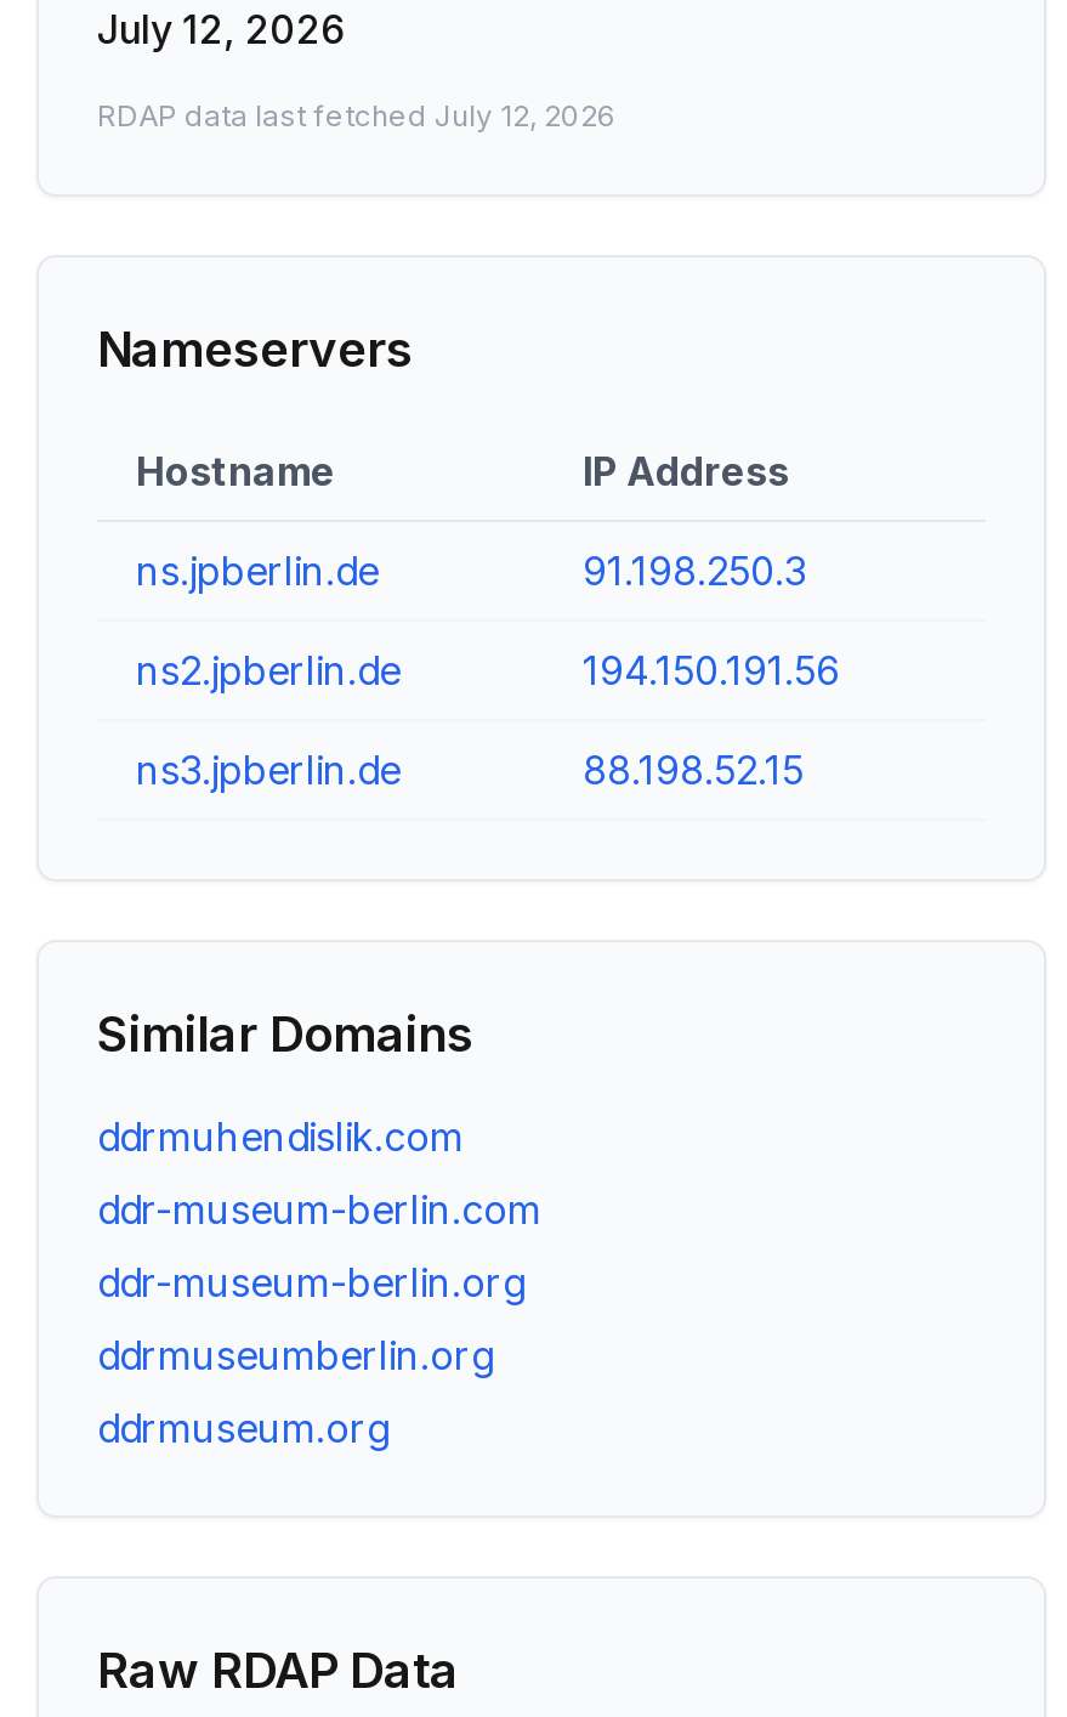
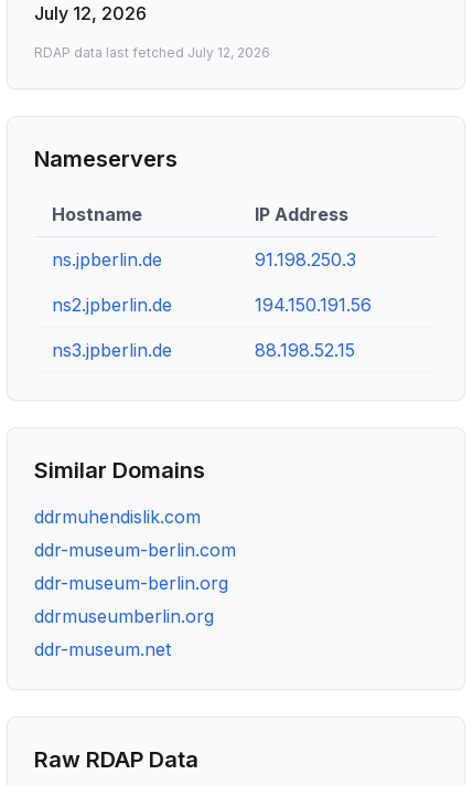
- ddrmuseum.org
+ ddr-museum.net
